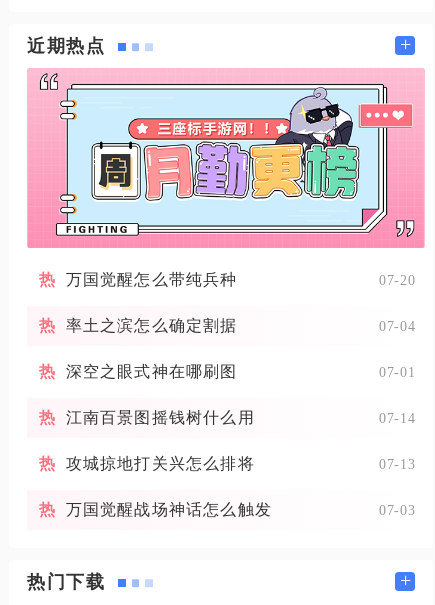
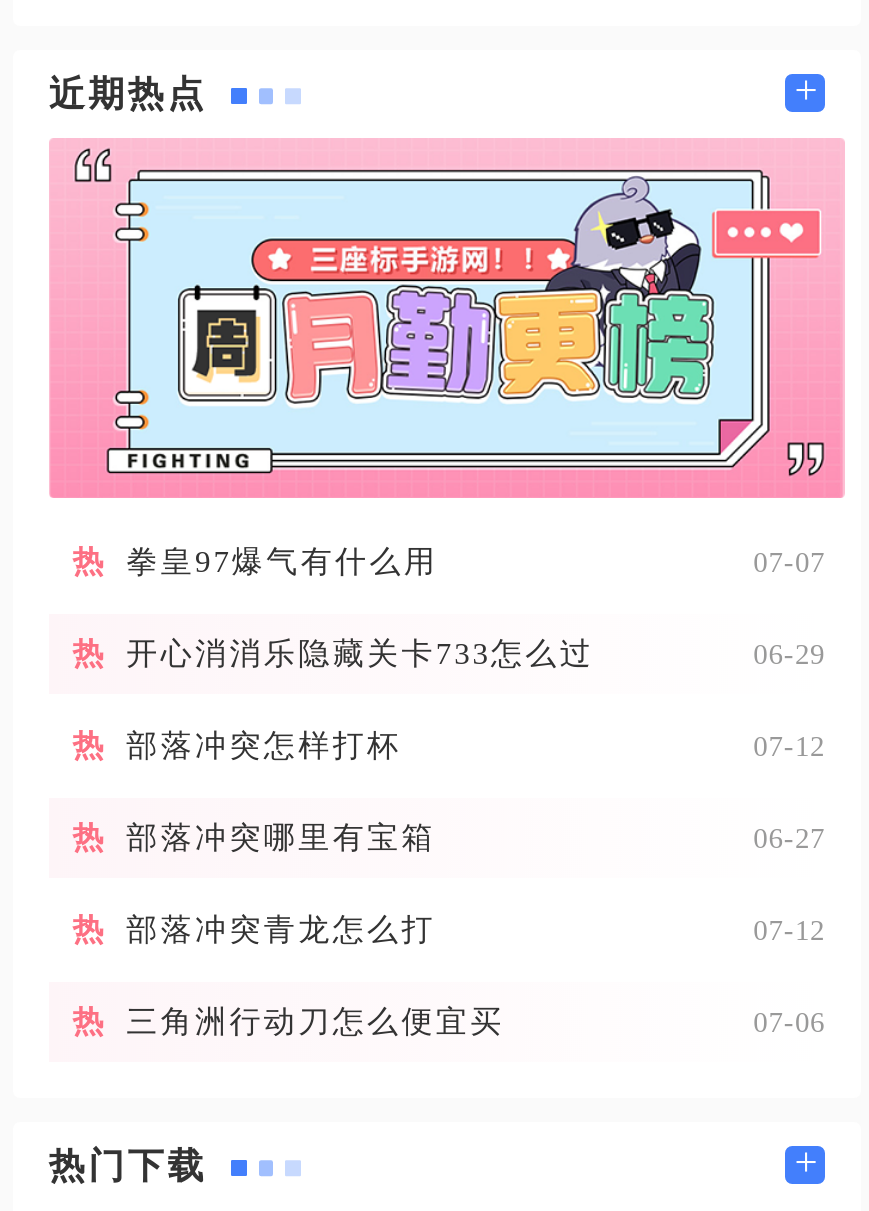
- 万国觉醒怎么带纯兵种
- 07-20
+ 拳皇97爆气有什么用
+ 07-07

- 率土之滨怎么确定割据
- 07-04
+ 开心消消乐隐藏关卡733怎么过
+ 06-29

- 深空之眼式神在哪刷图
- 07-01
+ 部落冲突怎样打杯
+ 07-12

- 江南百景图摇钱树什么用
- 07-14
+ 部落冲突哪里有宝箱
+ 06-27

- 攻城掠地打关兴怎么排将
- 07-13
+ 部落冲突青龙怎么打
+ 07-12

- 万国觉醒战场神话怎么触发
- 07-03
+ 三角洲行动刀怎么便宜买
+ 07-06
